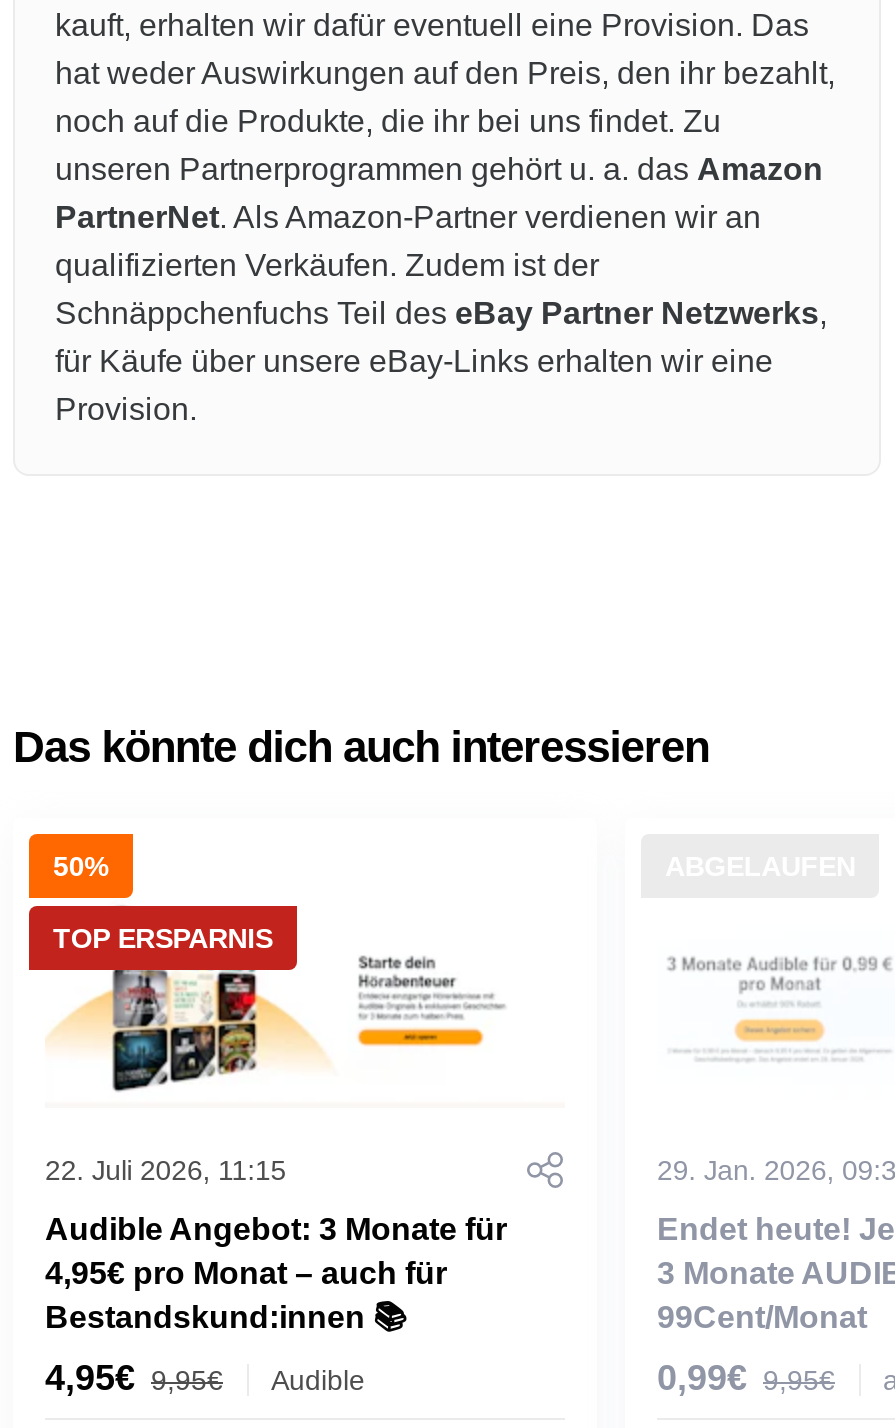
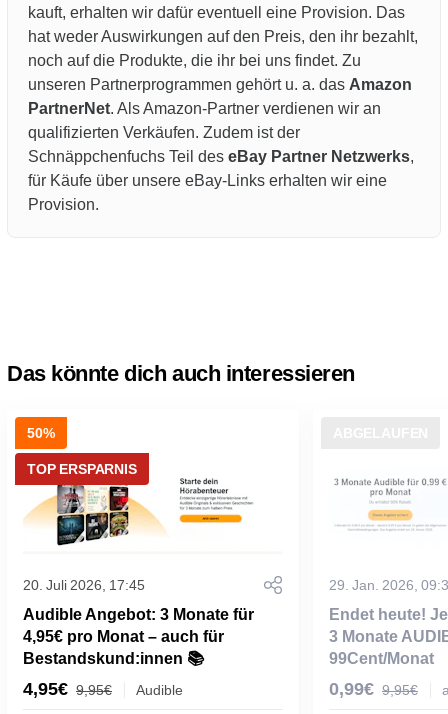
- 22. Juli 2026, 11:15
+ 20. Juli 2026, 17:45
